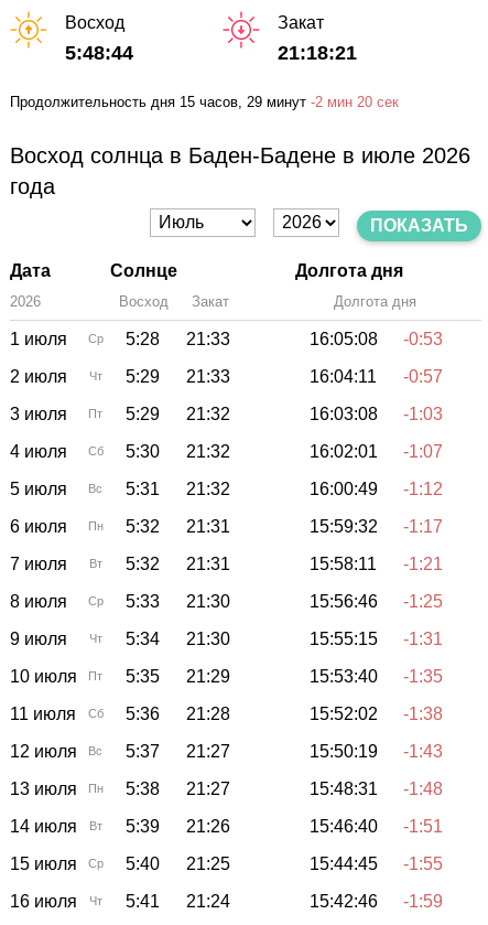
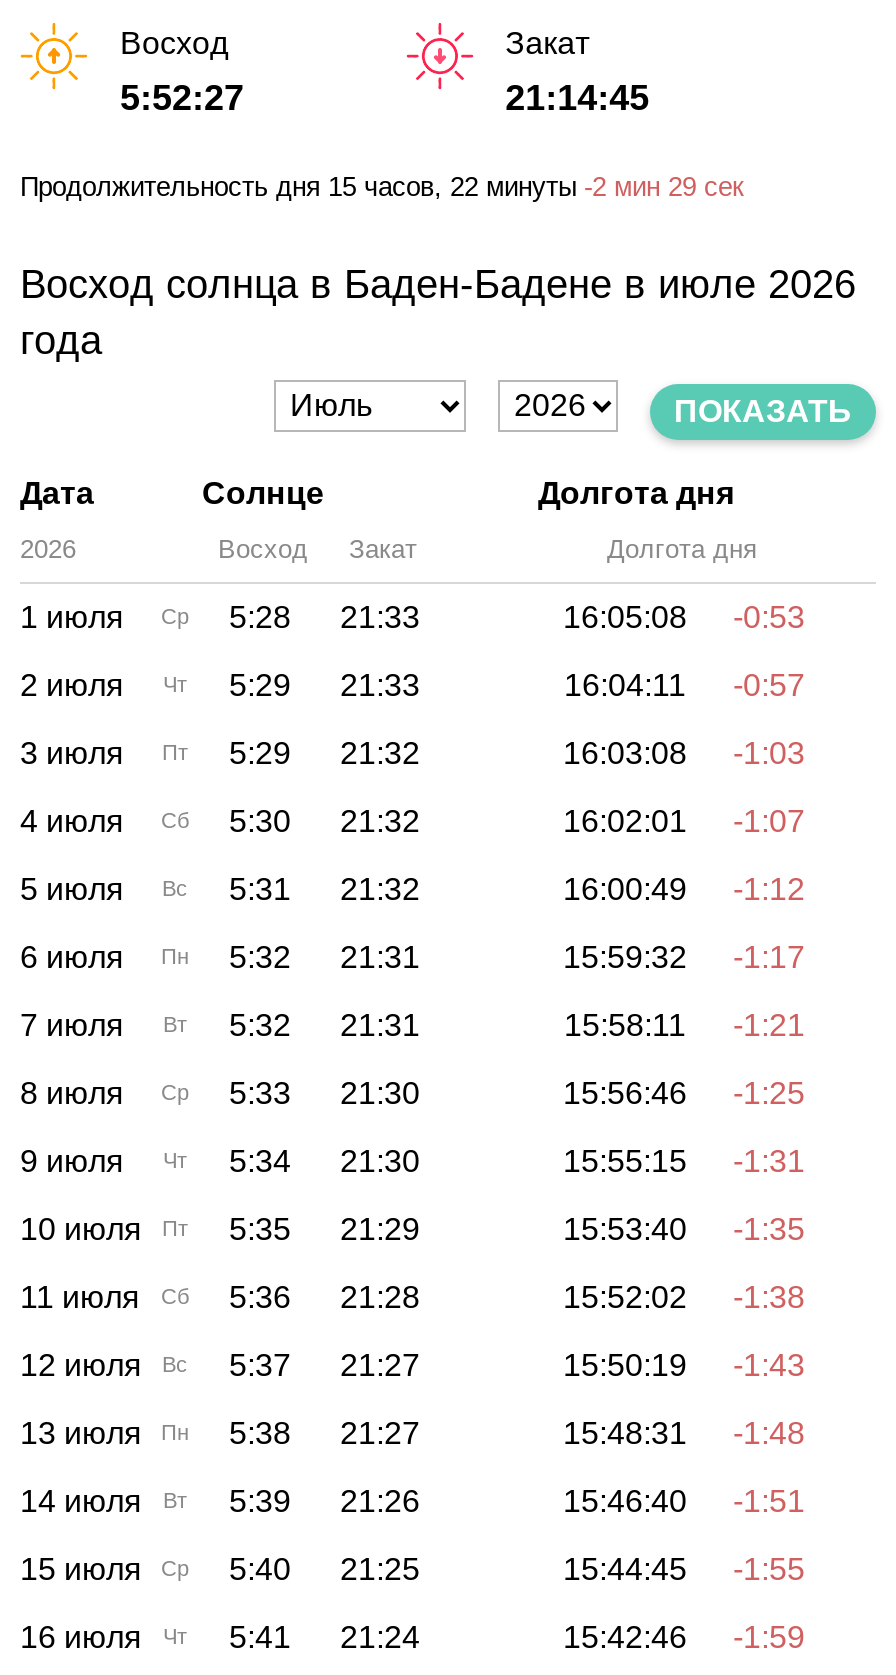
- 5:48:44
+ 5:52:27

- 21:18:21
+ 21:14:45

- Продолжительность дня 15 часов, 29 минут -2 мин 20 сек
+ Продолжительность дня 15 часов, 22 минуты -2 мин 29 сек
